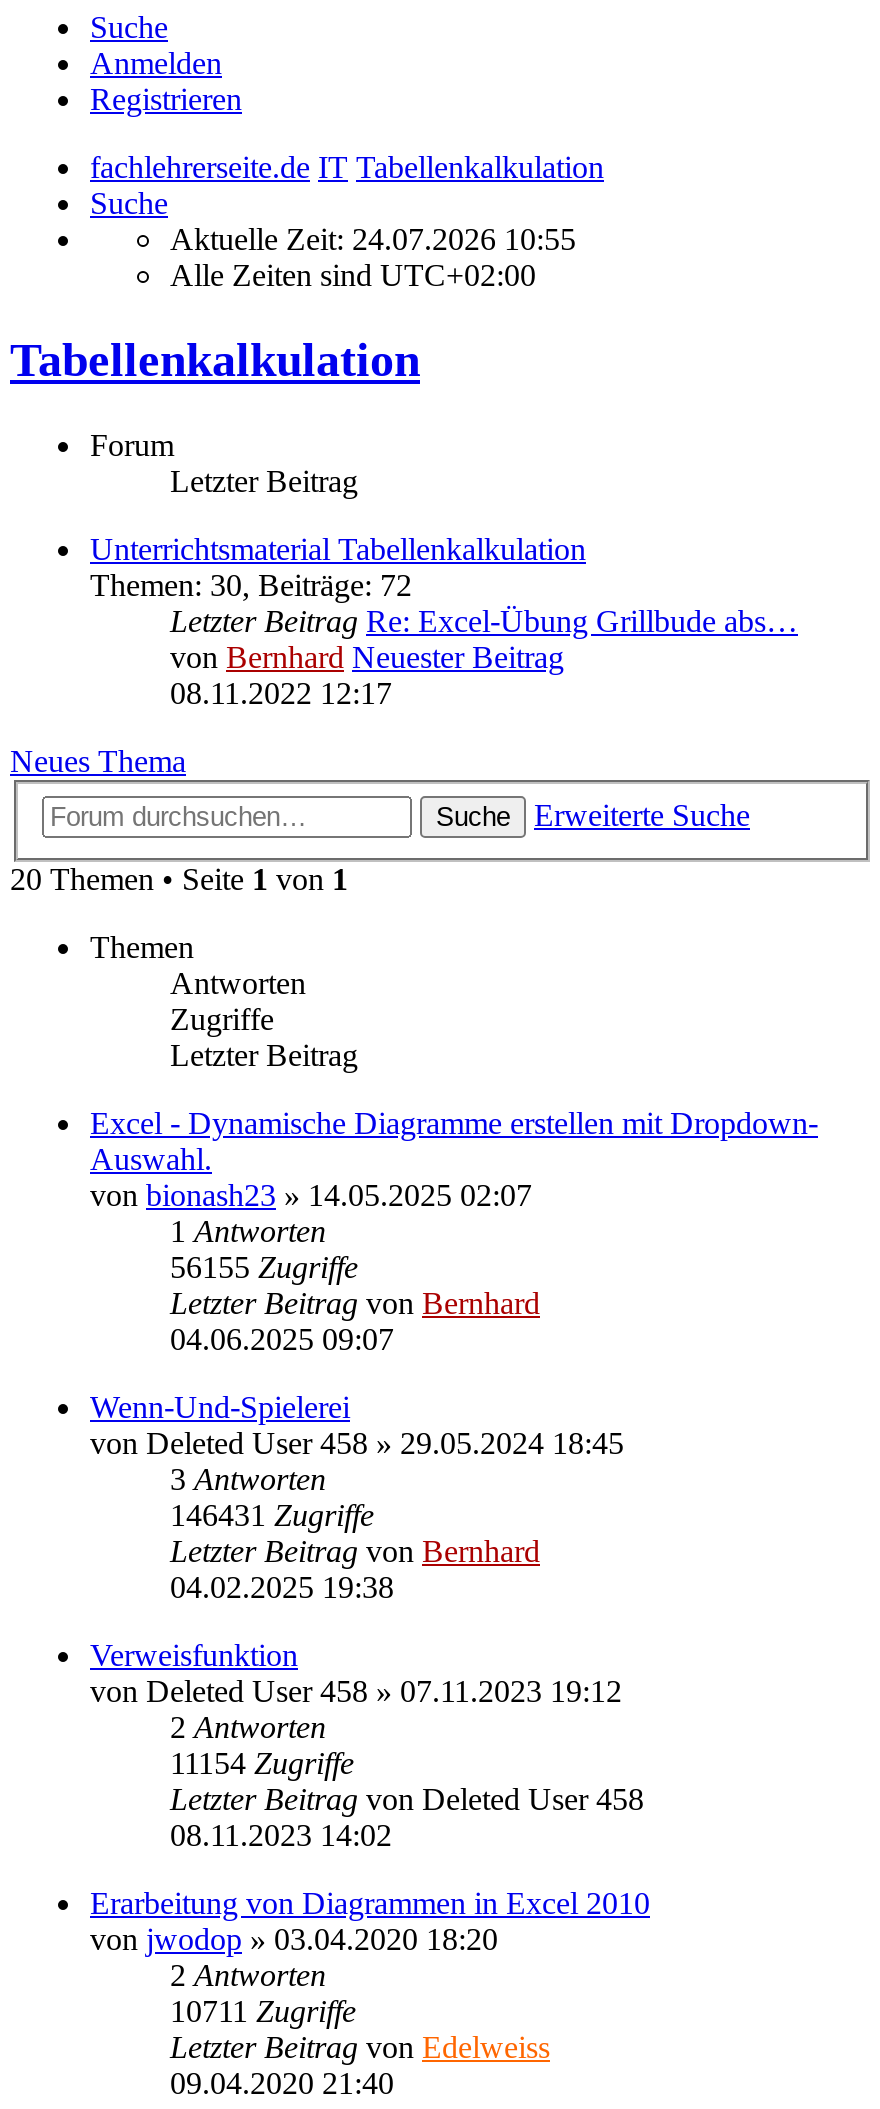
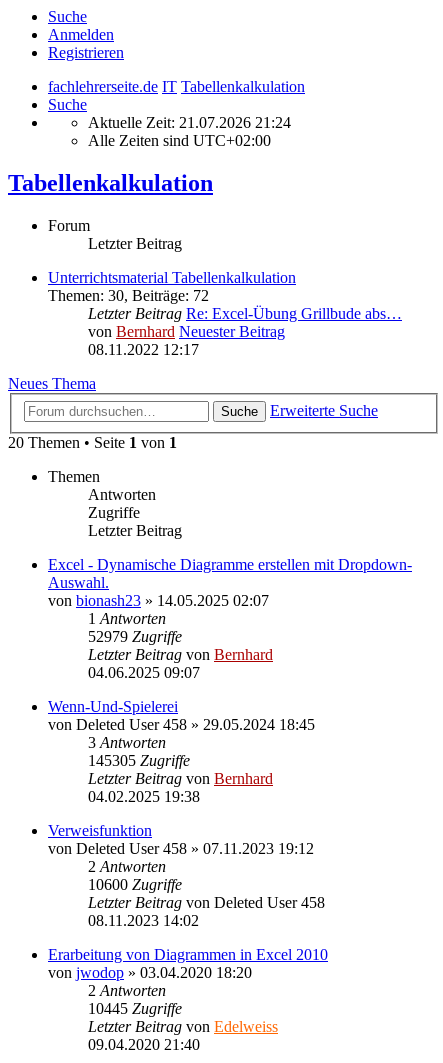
- Aktuelle Zeit: 24.07.2026 10:55
+ Aktuelle Zeit: 21.07.2026 21:24

- 56155 Zugriffe
+ 52979 Zugriffe

- 146431 Zugriffe
+ 145305 Zugriffe

- 11154 Zugriffe
+ 10600 Zugriffe

- 10711 Zugriffe
+ 10445 Zugriffe
